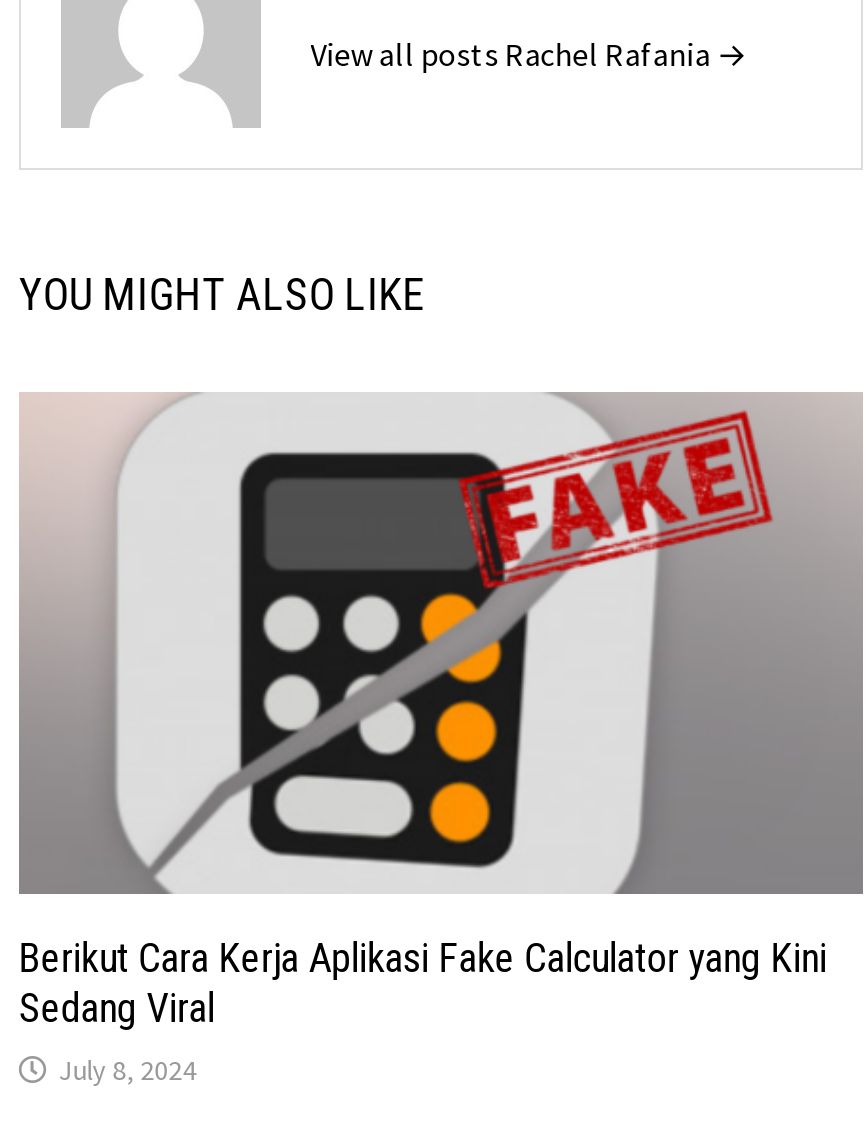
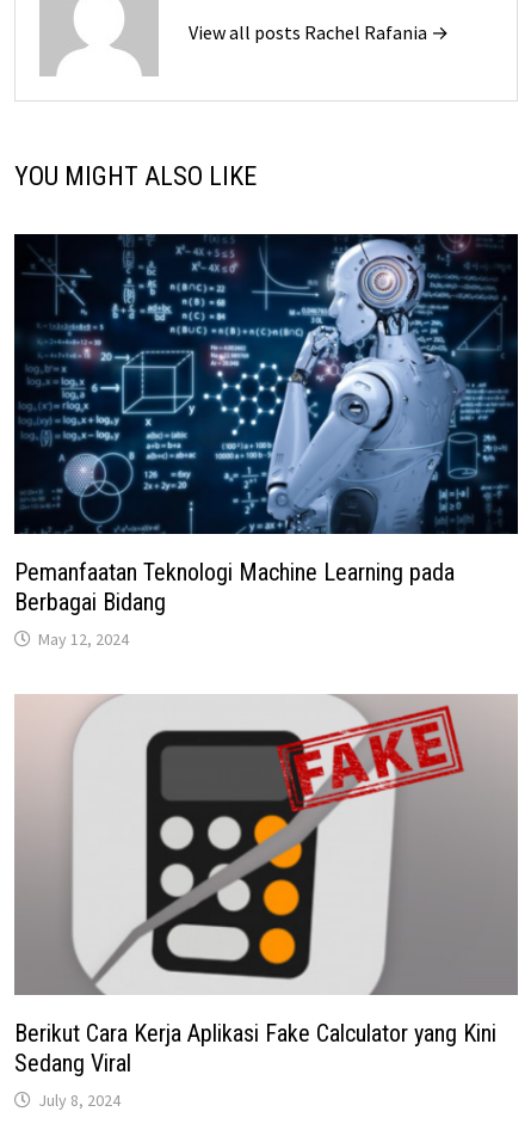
+ [image]
+ Pemanfaatan Teknologi Machine Learning pada
+ Berbagai Bidang
+ May 12, 2024
